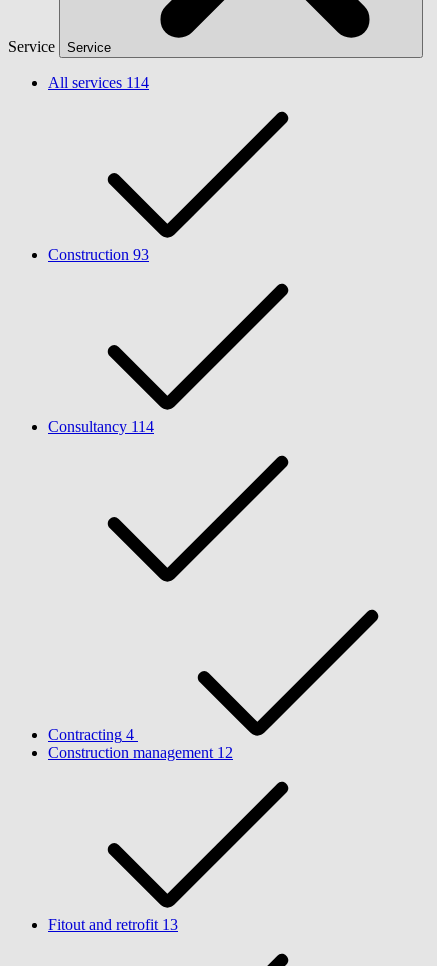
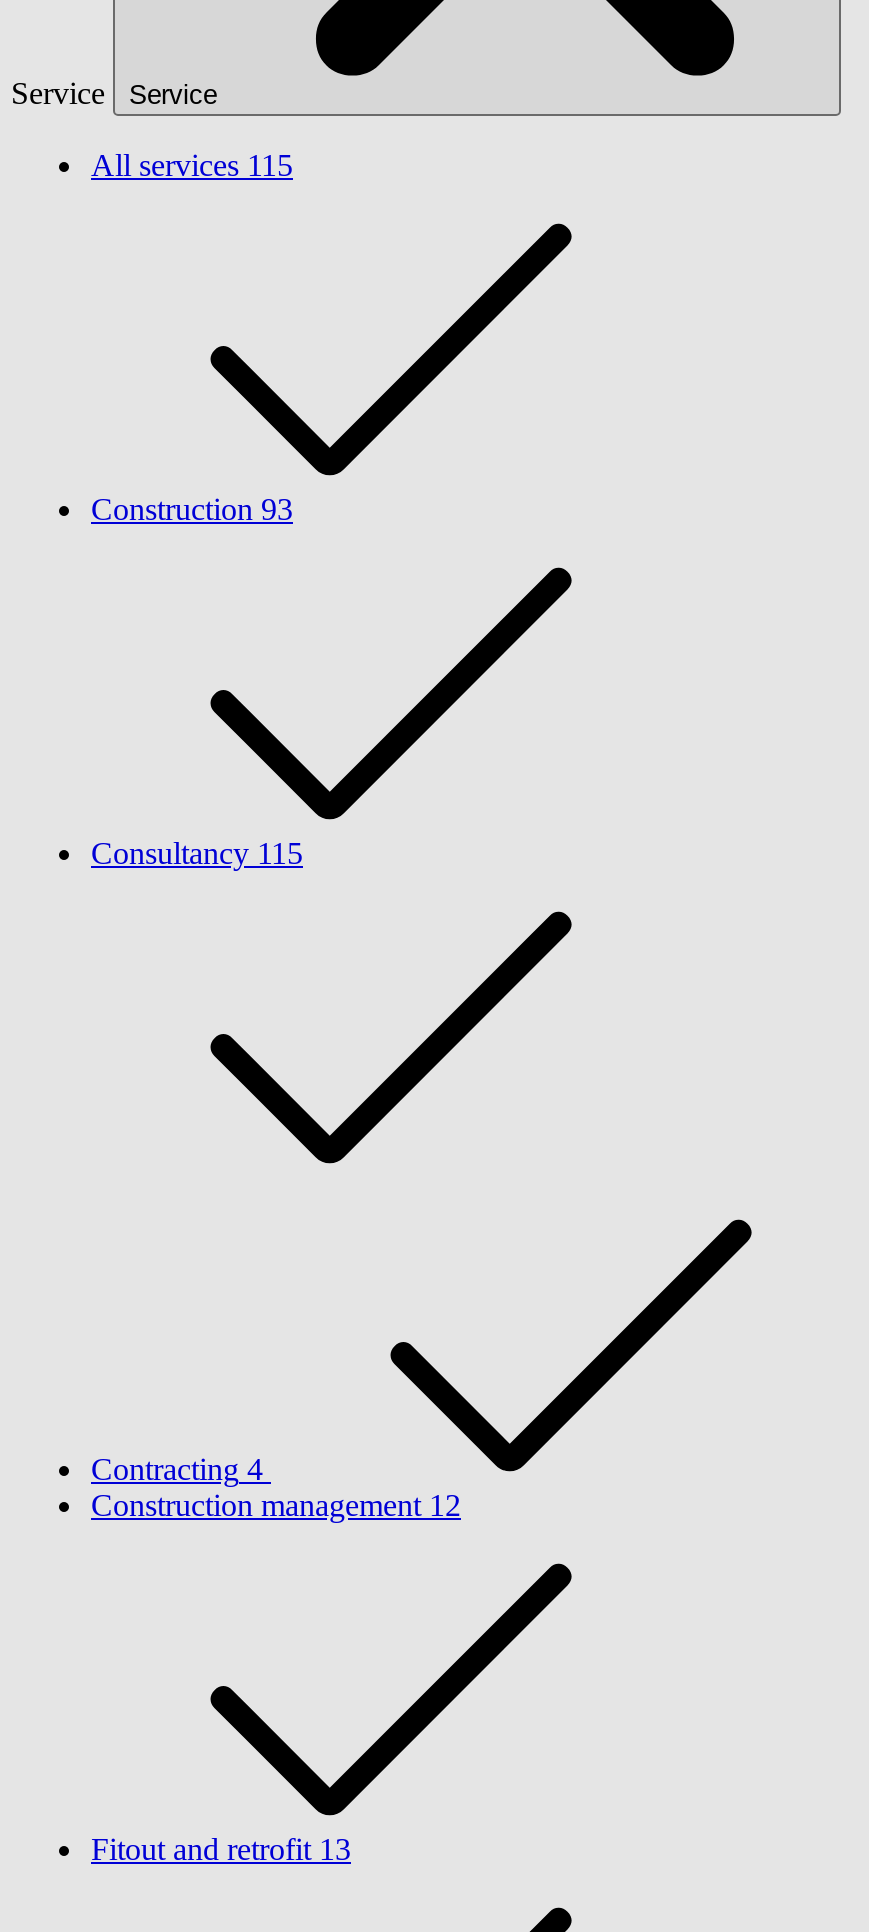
- All services 114
+ All services 115

- Consultancy 114
+ Consultancy 115
